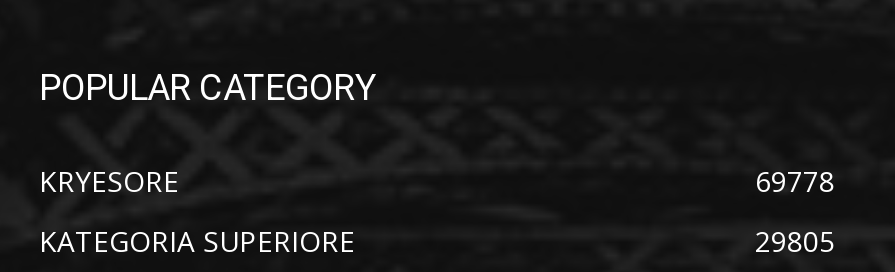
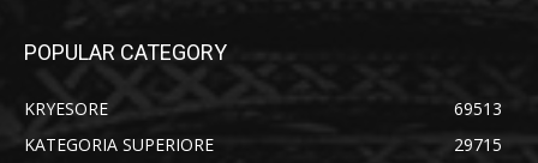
- 69778
+ 69513

- 29805
+ 29715
